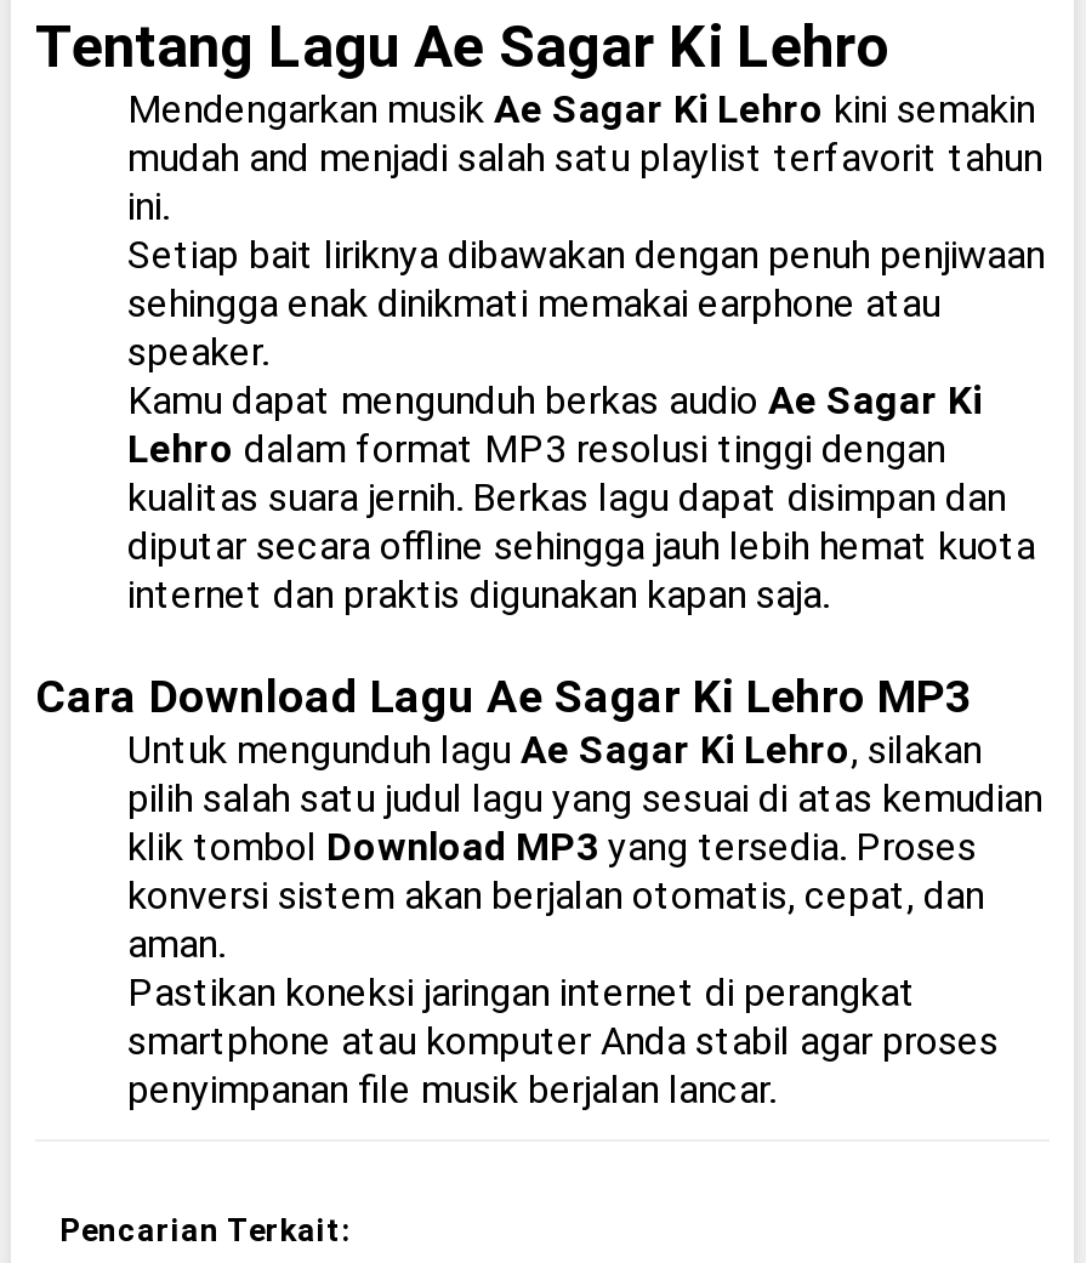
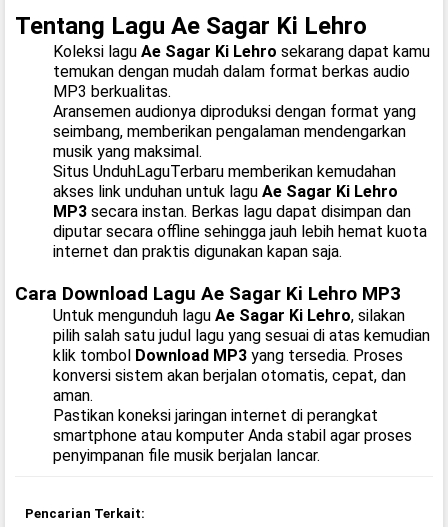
- Mendengarkan musik Ae Sagar Ki Lehro kini semakin
- mudah and menjadi salah satu playlist terfavorit tahun
- ini.
- Setiap bait liriknya dibawakan dengan penuh penjiwaan
- sehingga enak dinikmati memakai earphone atau
- speaker.
- Kamu dapat mengunduh berkas audio Ae Sagar Ki
- Lehro dalam format MP3 resolusi tinggi dengan
- kualitas suara jernih. Berkas lagu dapat disimpan dan
+ Koleksi lagu Ae Sagar Ki Lehro sekarang dapat kamu
+ temukan dengan mudah dalam format berkas audio
+ MP3 berkualitas.
+ Aransemen audionya diproduksi dengan format yang
+ seimbang, memberikan pengalaman mendengarkan
+ musik yang maksimal.
+ Situs UnduhLaguTerbaru memberikan kemudahan
+ akses link unduhan untuk lagu Ae Sagar Ki Lehro
+ MP3 secara instan. Berkas lagu dapat disimpan dan
